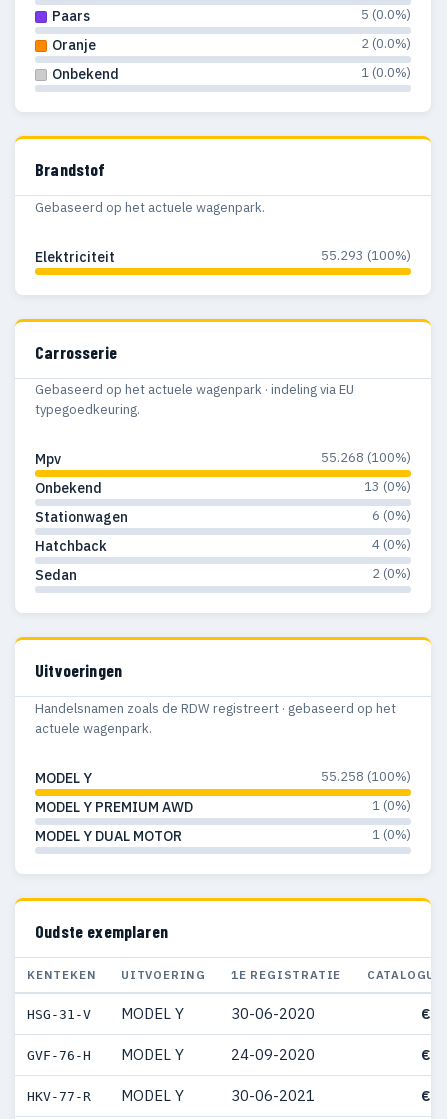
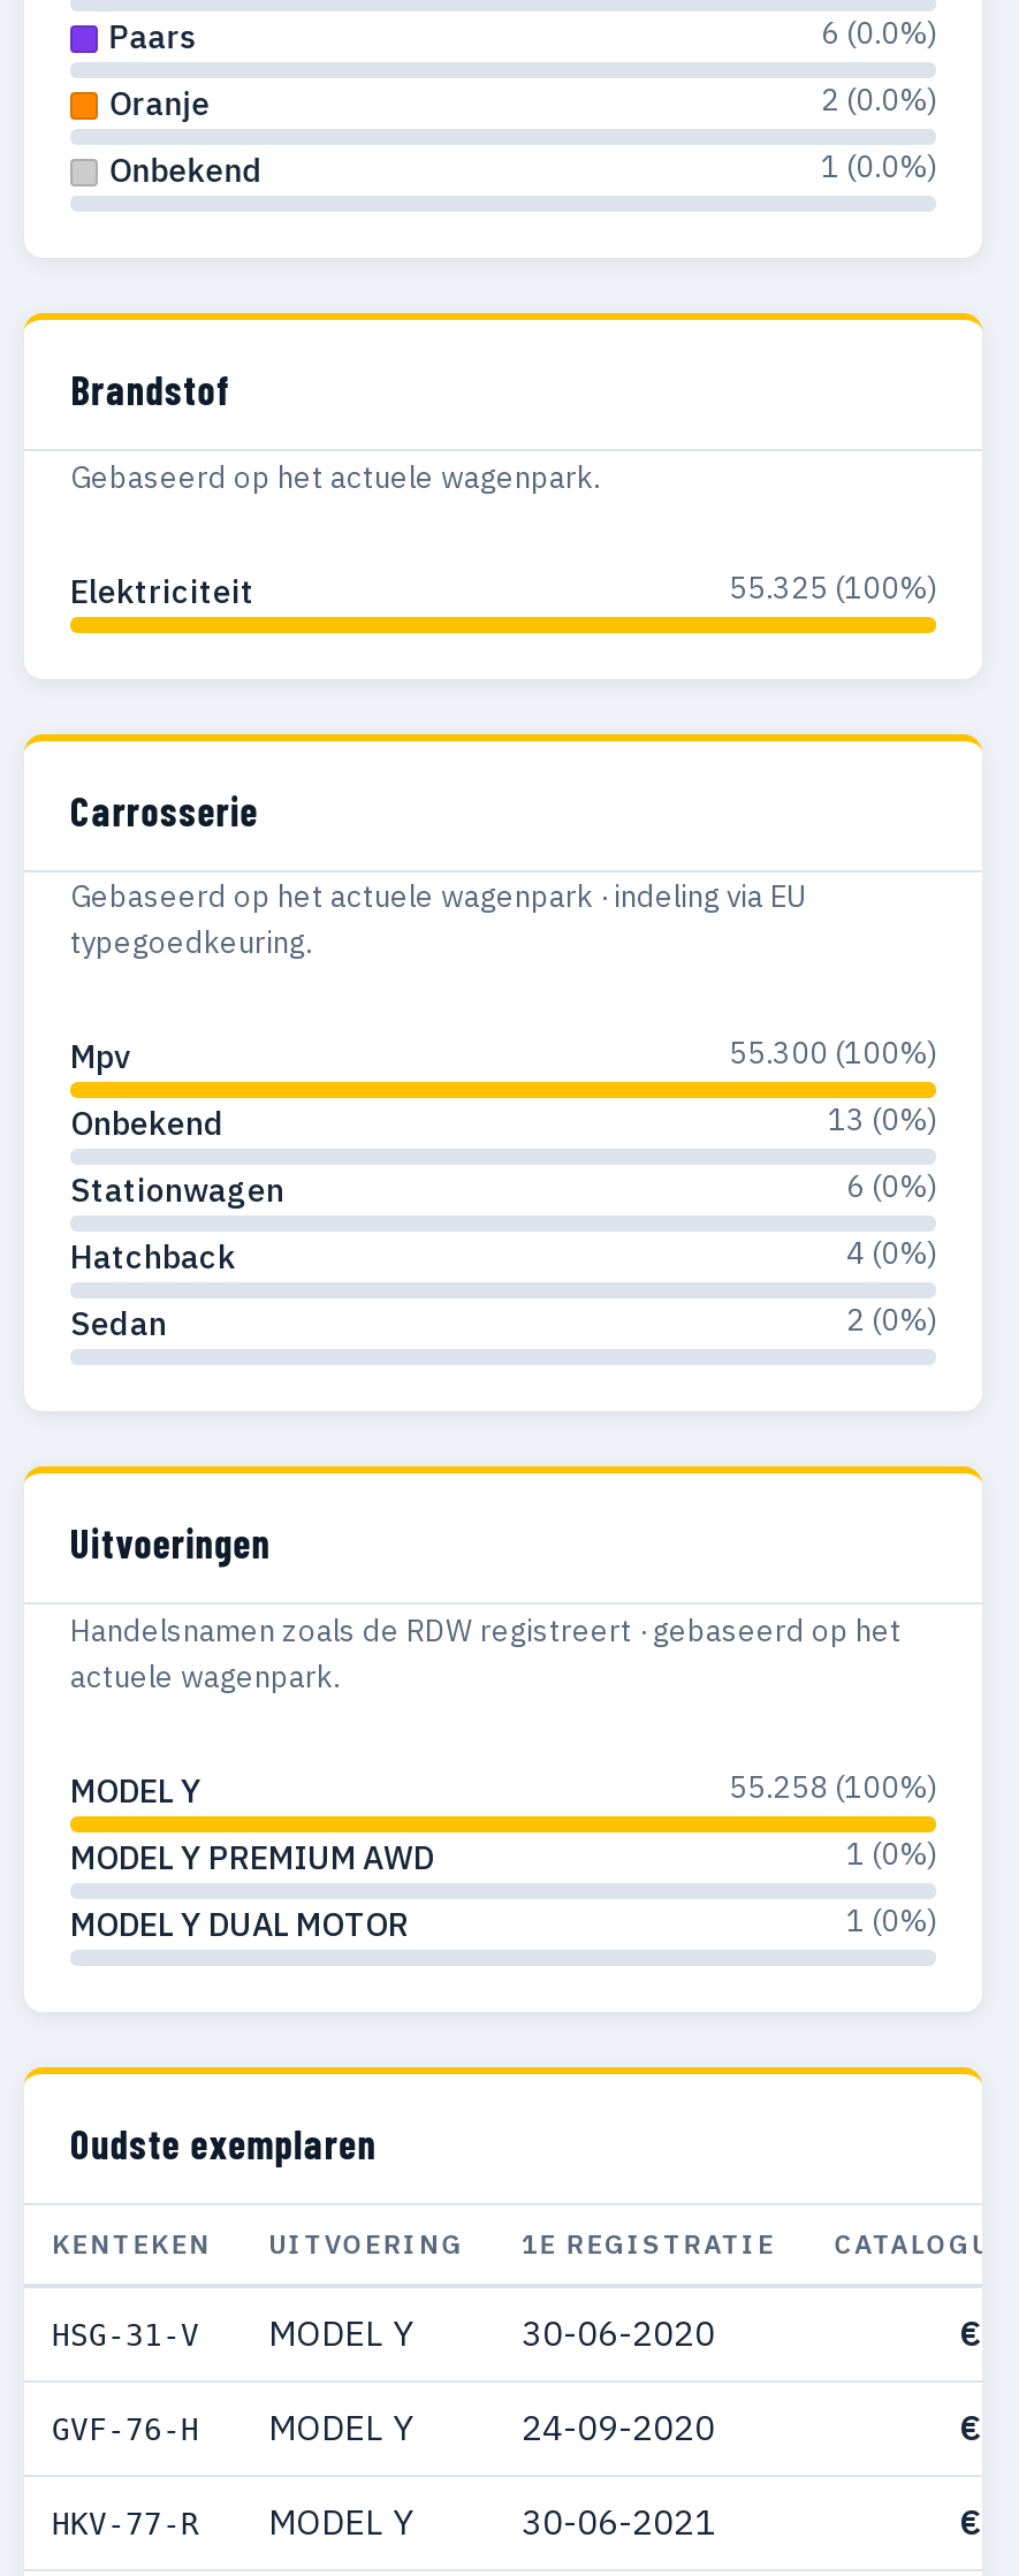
- 5 (0.0%)
+ 6 (0.0%)

- 55.293 (100%)
+ 55.325 (100%)

- 55.268 (100%)
+ 55.300 (100%)
